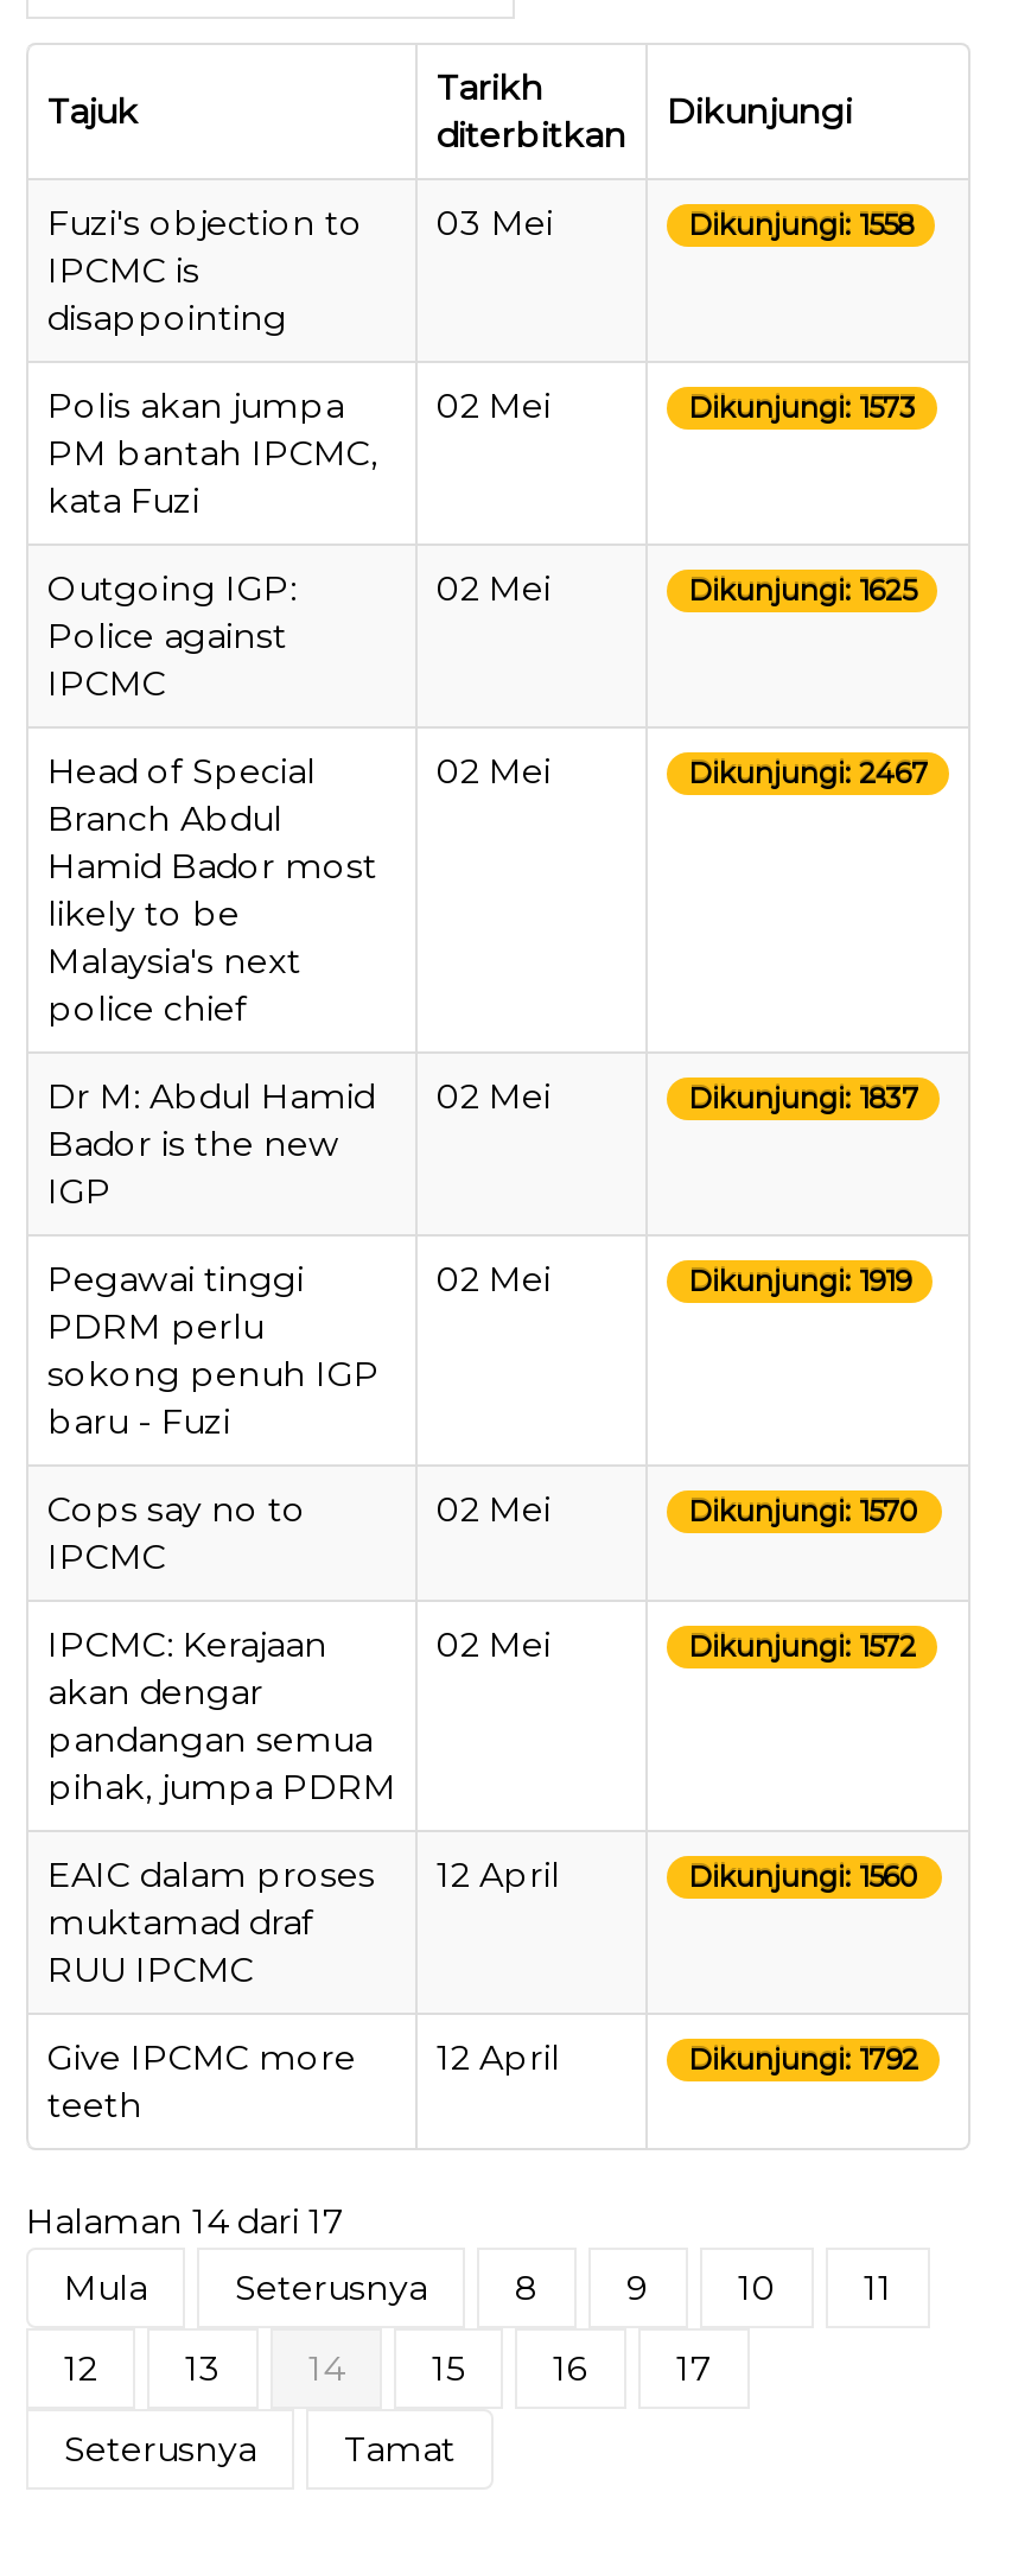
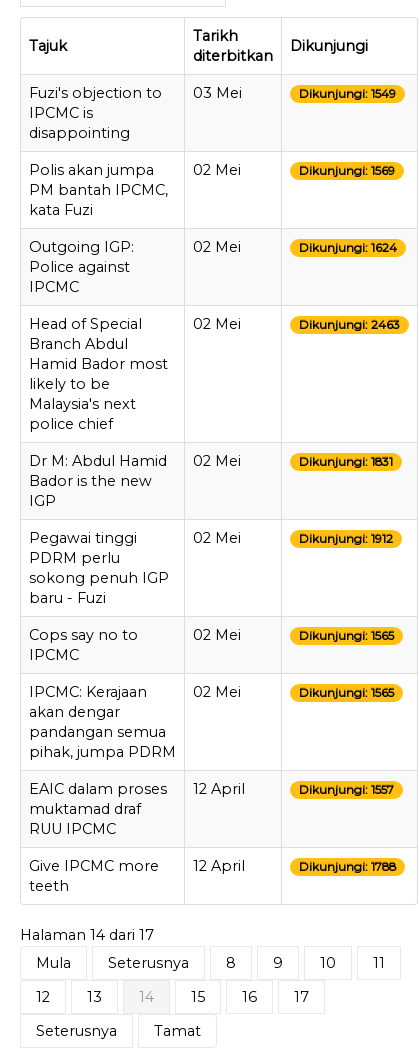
- Dikunjungi: 1558
+ Dikunjungi: 1549

- Dikunjungi: 1573
+ Dikunjungi: 1569

- Dikunjungi: 1625
+ Dikunjungi: 1624

- Dikunjungi: 2467
+ Dikunjungi: 2463

- Dikunjungi: 1837
+ Dikunjungi: 1831

- Dikunjungi: 1919
+ Dikunjungi: 1912

- Dikunjungi: 1570
+ Dikunjungi: 1565

- Dikunjungi: 1572
+ Dikunjungi: 1565

- Dikunjungi: 1560
+ Dikunjungi: 1557

- Dikunjungi: 1792
+ Dikunjungi: 1788
